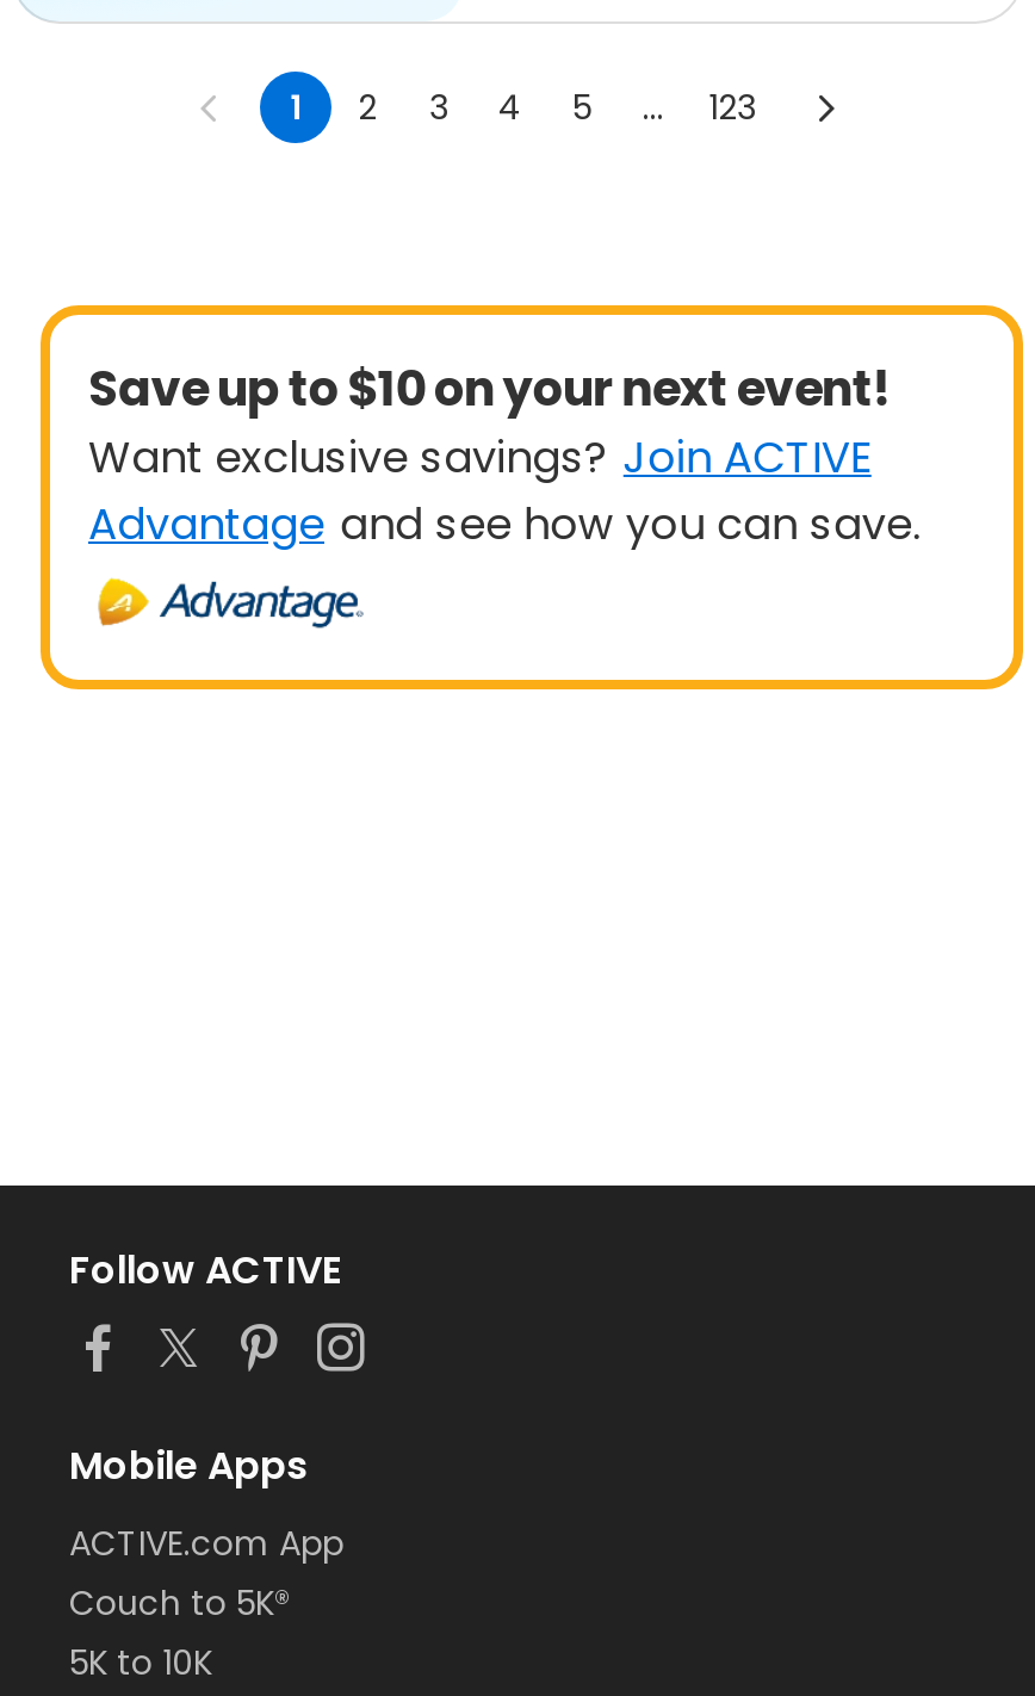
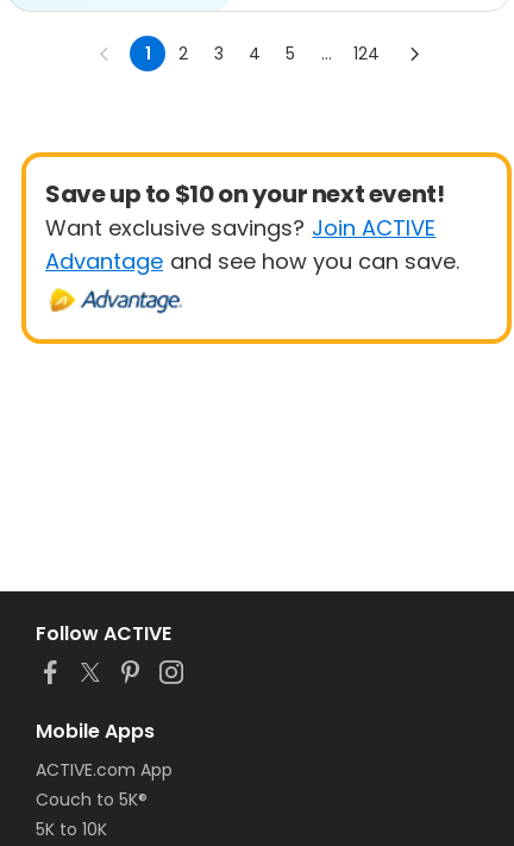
- 123
+ 124
